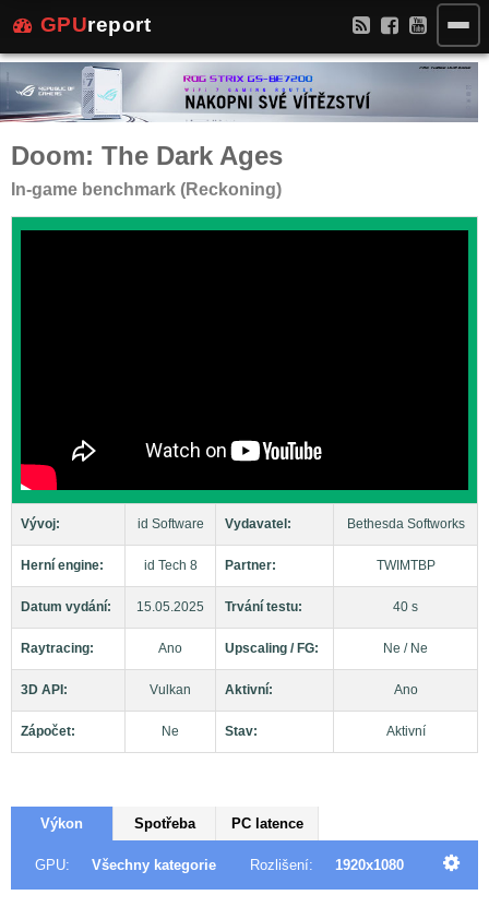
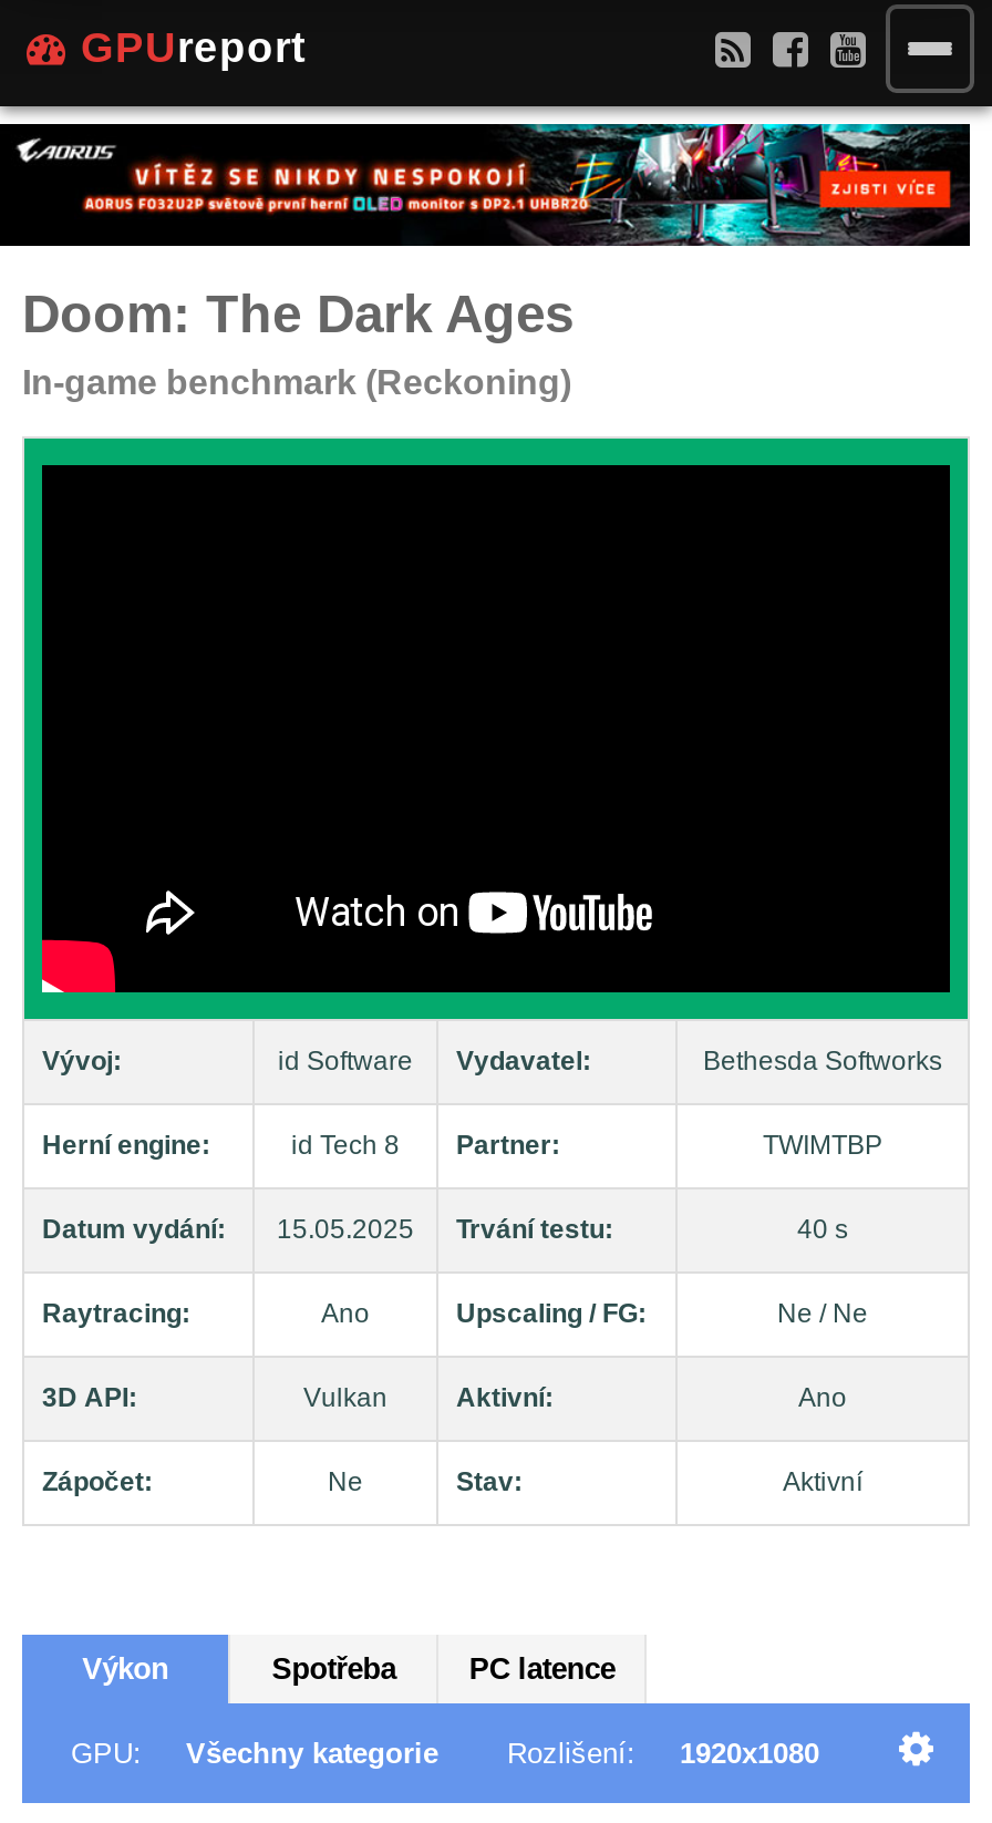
- [image]
+ [image]
